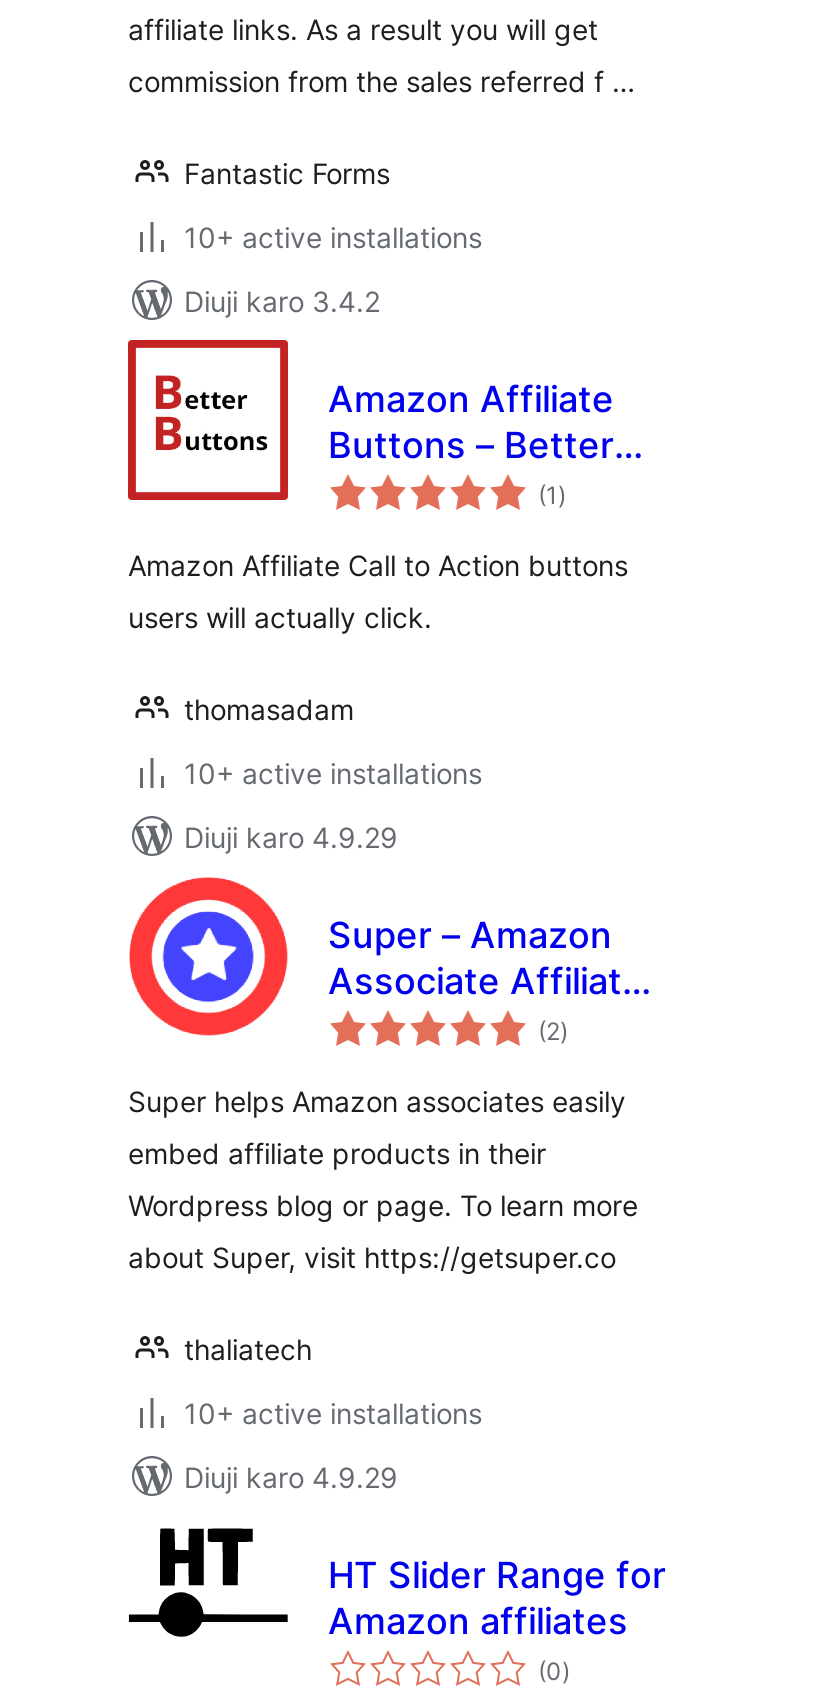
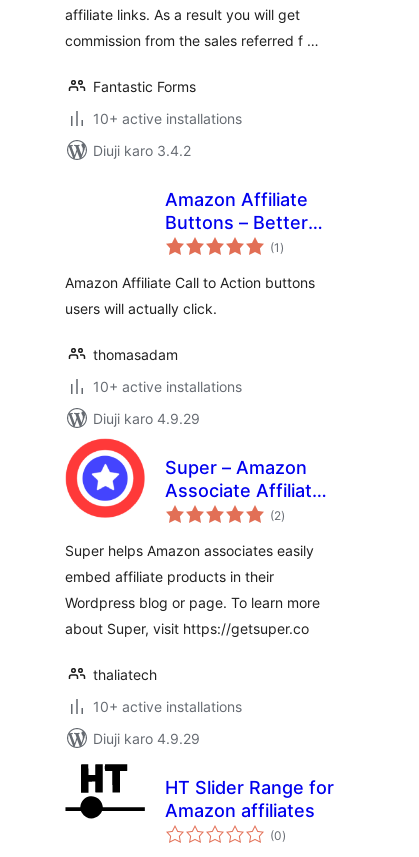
- [image]
